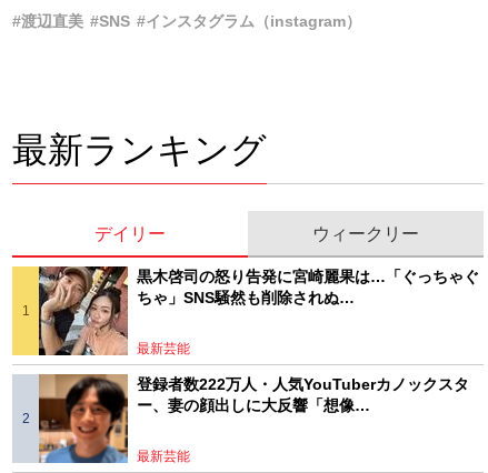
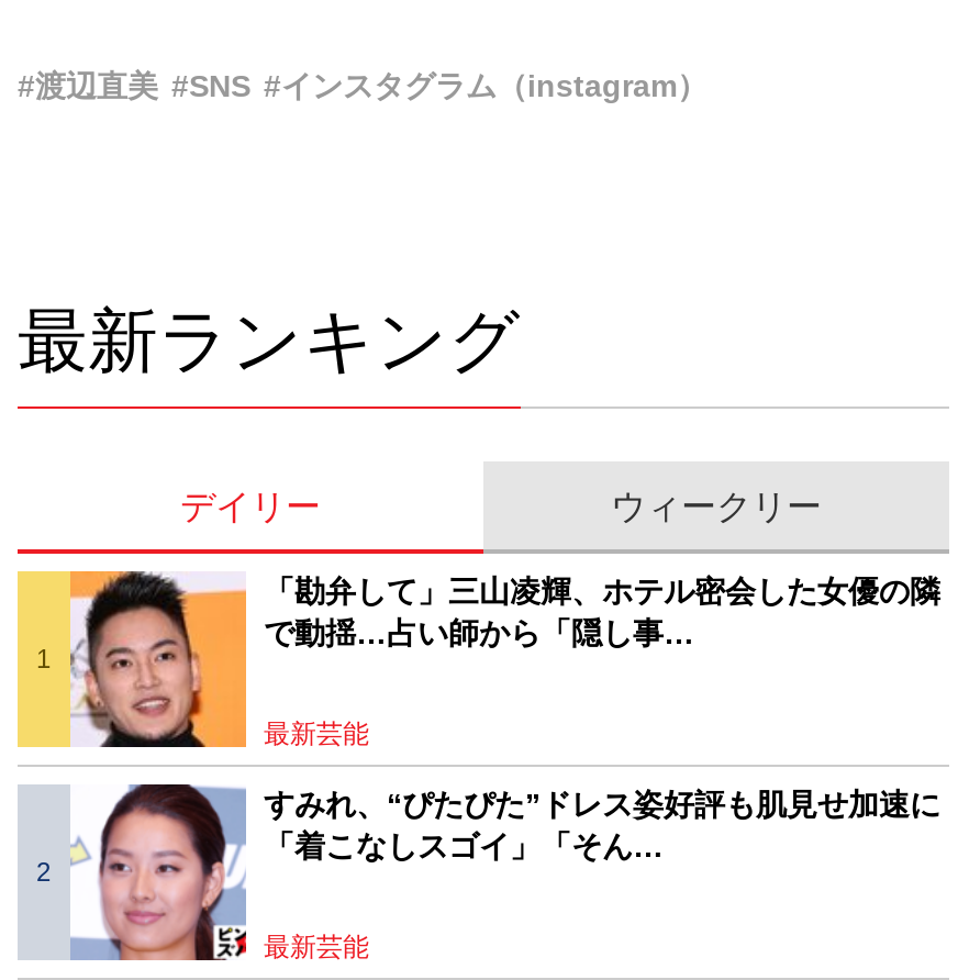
- [image]
- 黒木啓司の怒り告発に宮崎麗果は…「ぐっちゃぐ
- ちゃ」SNS騒然も削除されぬ…
+ [image]
+ 「勘弁して」三山凌輝、ホテル密会した女優の隣
+ で動揺…占い師から「隠し事…

- [image]
- 登録者数222万人・人気YouTuberカノックスタ
- ー、妻の顔出しに大反響「想像…
+ [image]
+ すみれ、“ぴたぴた”ドレス姿好評も肌見せ加速に
+ 「着こなしスゴイ」「そん…
